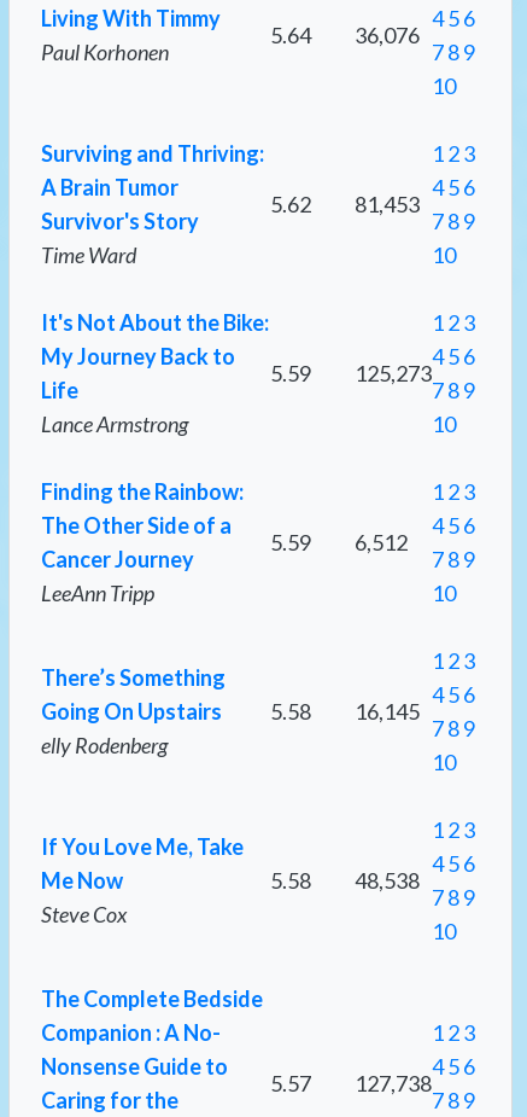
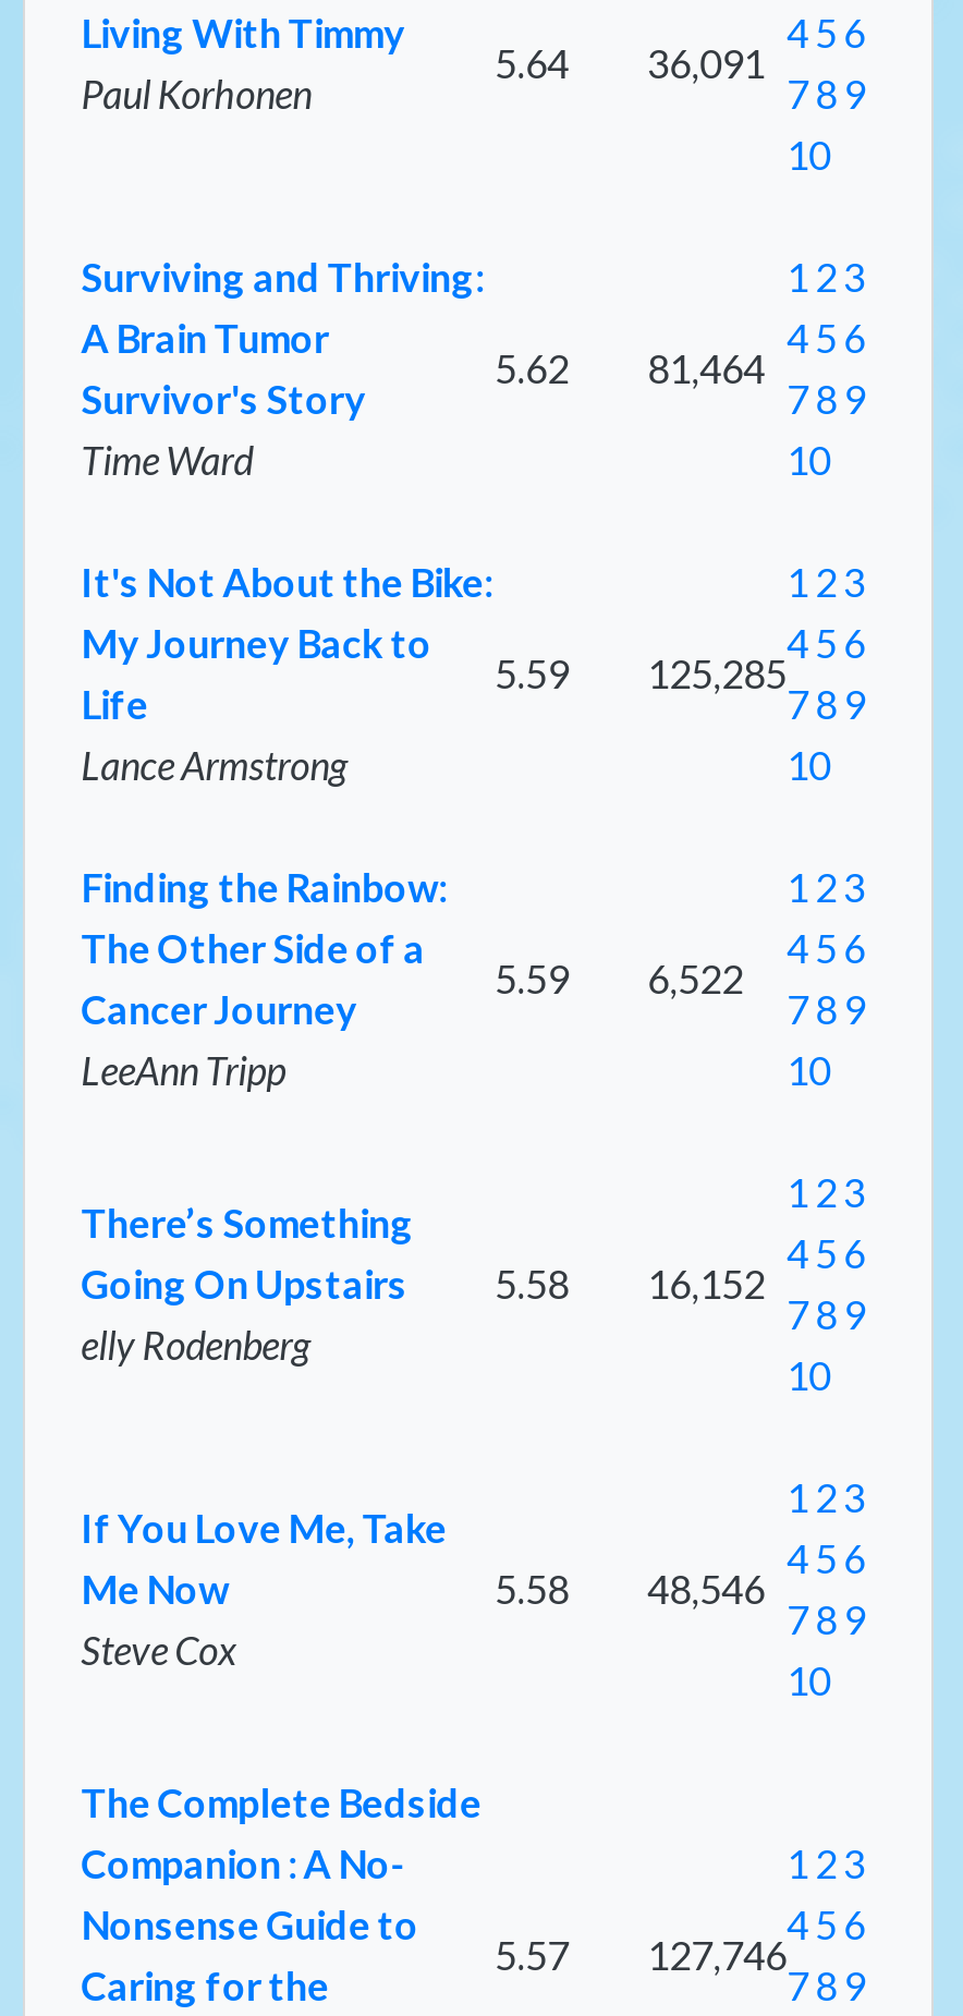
- 5.64 36,076
+ 5.64 36,091

- 5.62 81,453
+ 5.62 81,464

- 5.59 125,273
+ 5.59 125,285

- 5.59 6,512
+ 5.59 6,522

- Going On Upstairs 5.58 16,145
+ Going On Upstairs 5.58 16,152

- 5.58 48,538
+ 5.58 48,546

- 5.57 127,738
+ 5.57 127,746
